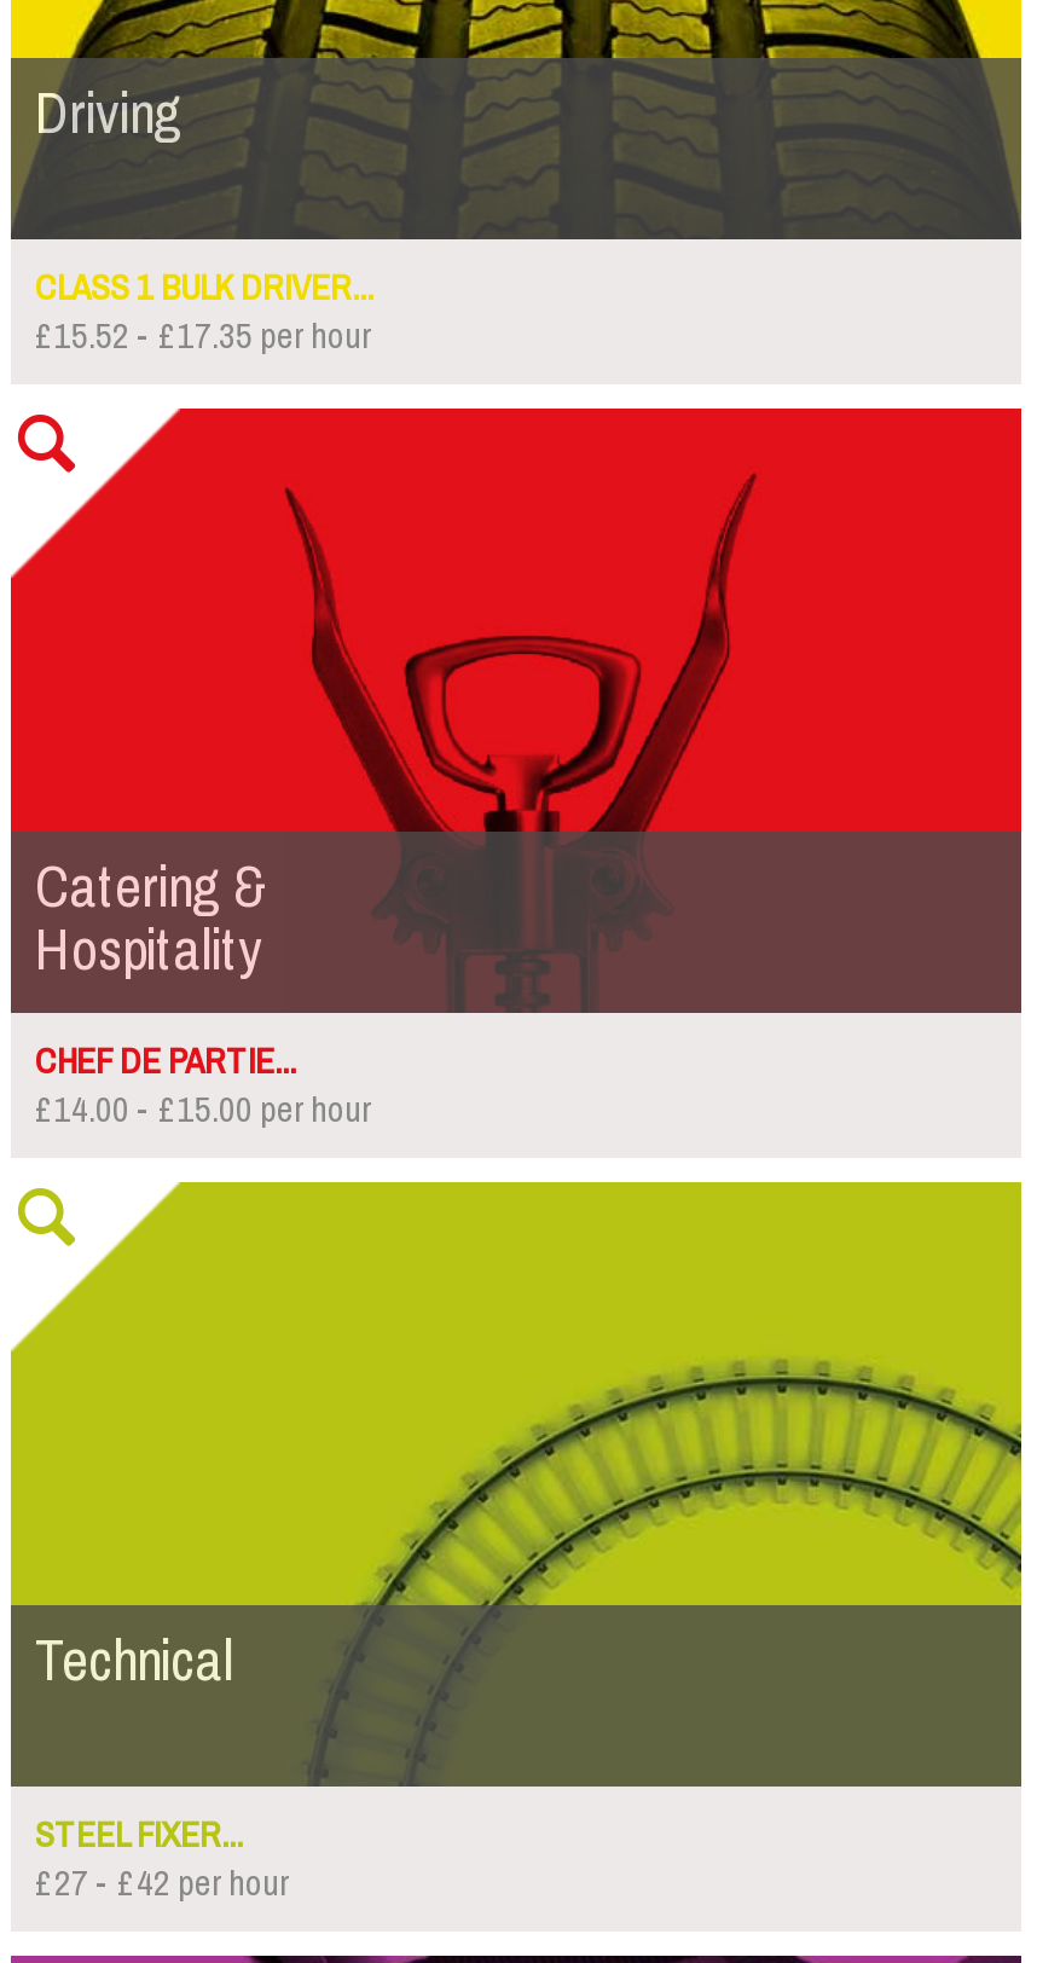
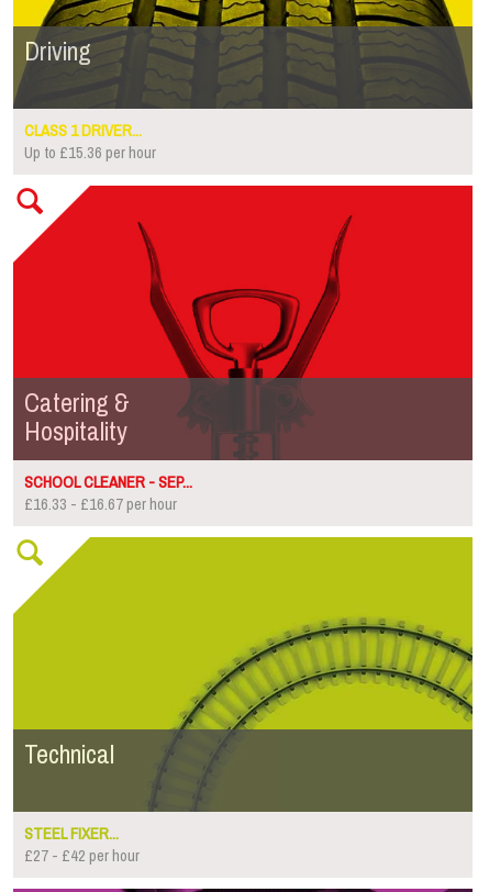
- CLASS 1 BULK DRIVER...
- £15.52 - £17.35 per hour
+ CLASS 1 DRIVER...
+ Up to £15.36 per hour

- CHEF DE PARTIE...
- £14.00 - £15.00 per hour
+ SCHOOL CLEANER - SEP...
+ £16.33 - £16.67 per hour
